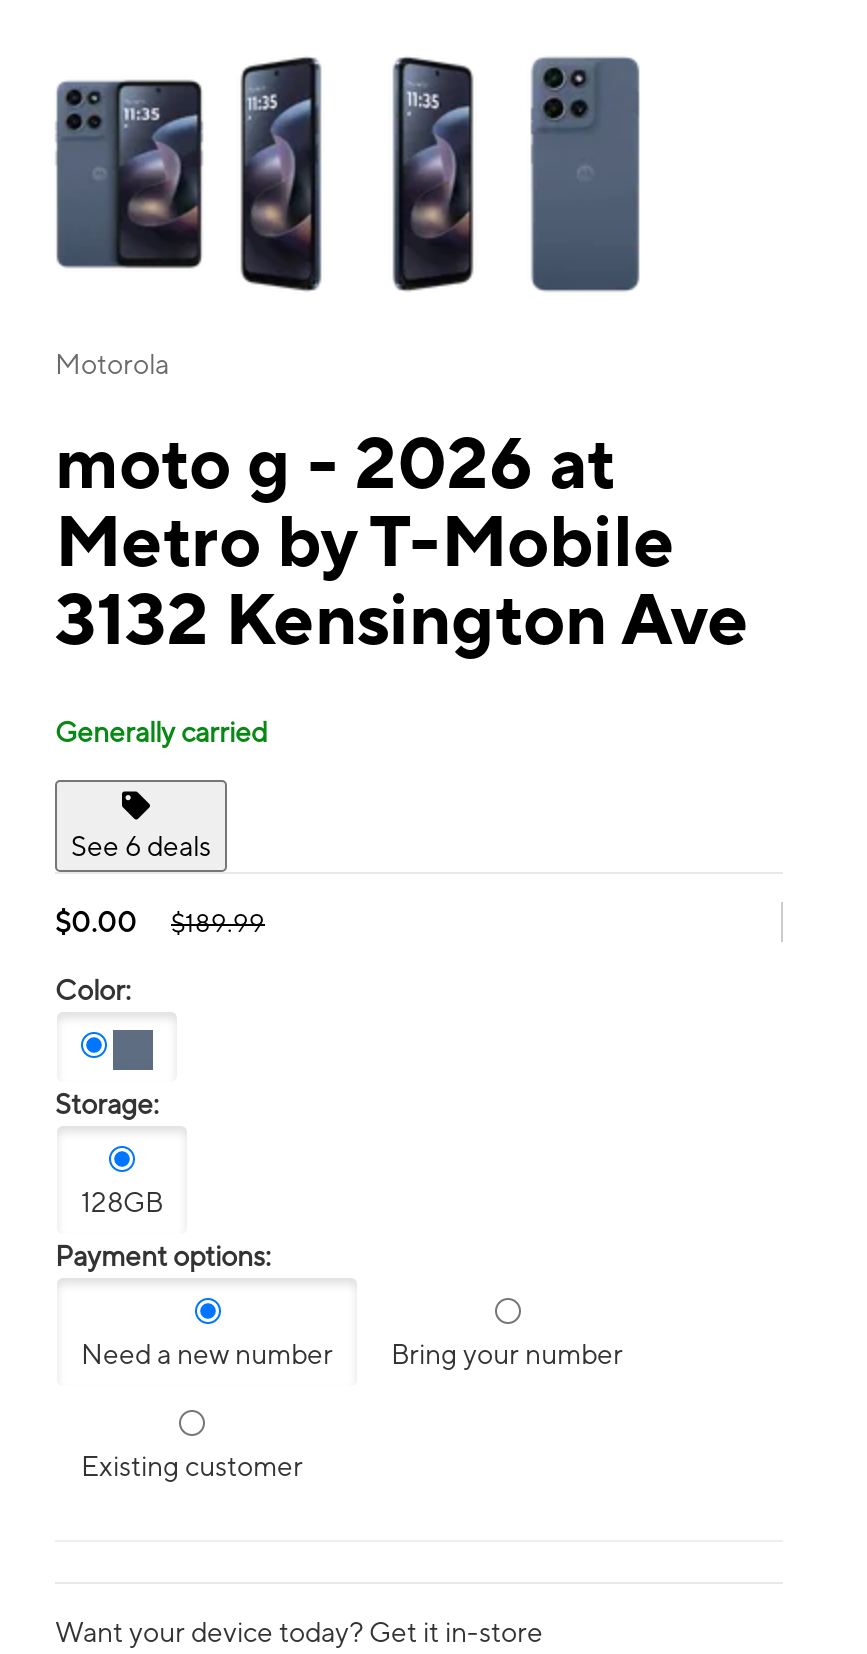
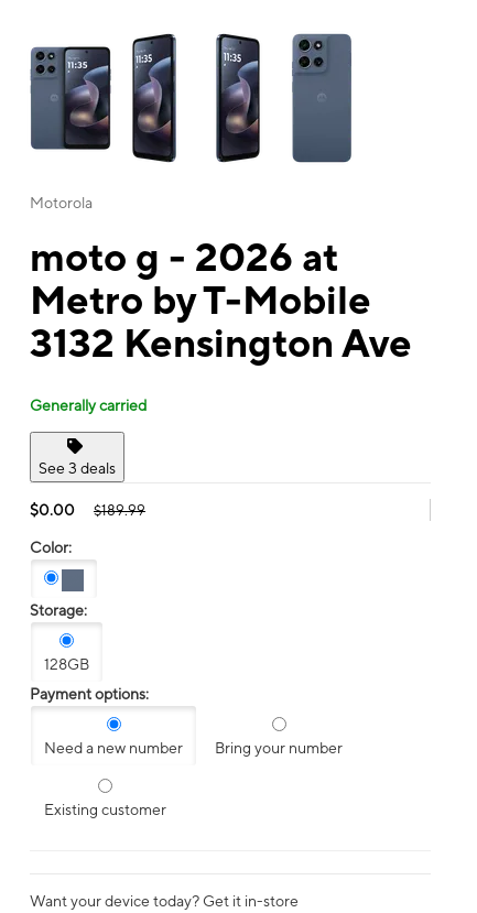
- See 6 deals
+ See 3 deals
